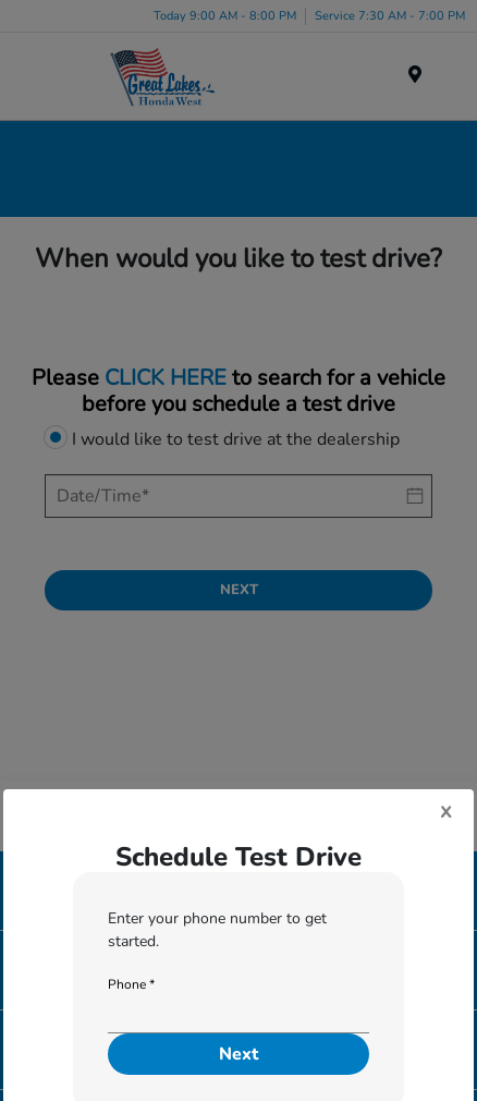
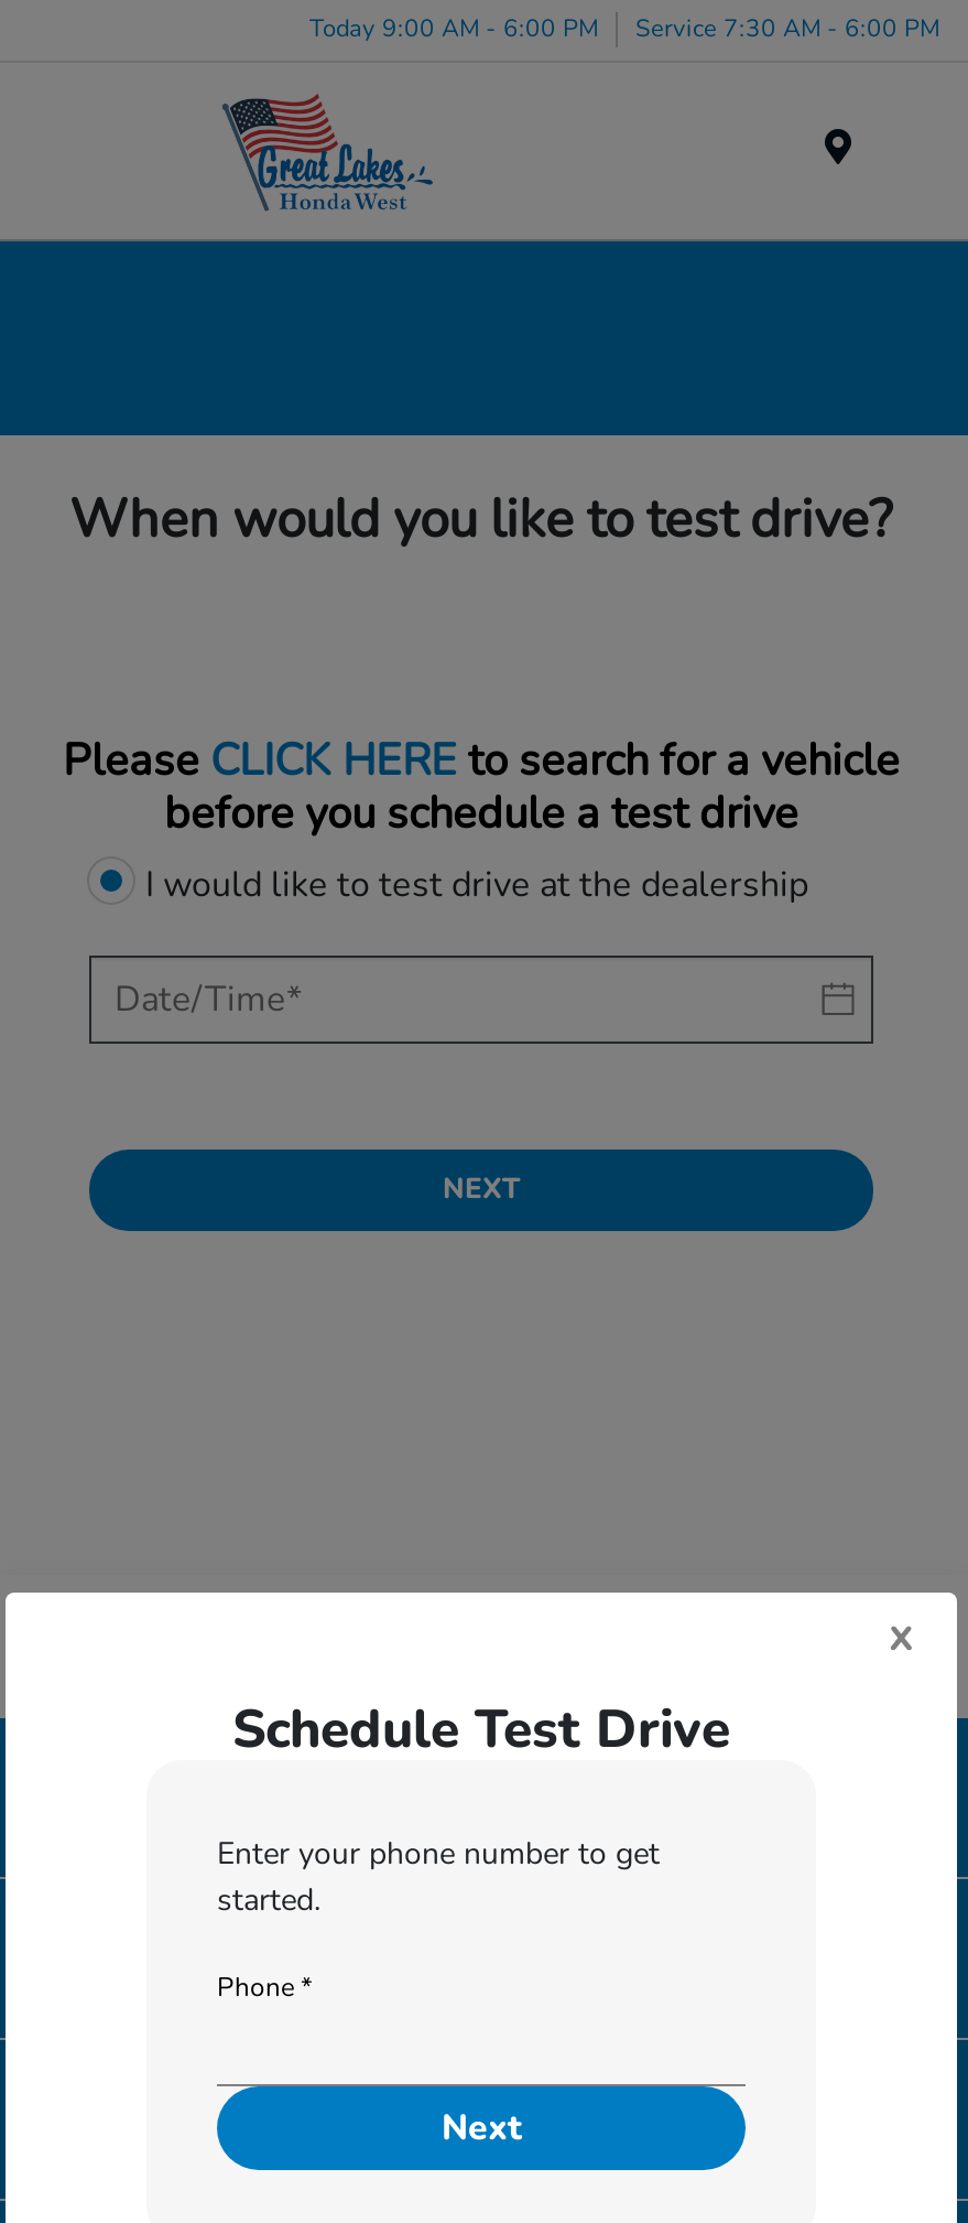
- Today 9:00 AM - 8:00 PM
+ Today 9:00 AM - 6:00 PM

- Service 7:30 AM - 7:00 PM
+ Service 7:30 AM - 6:00 PM
